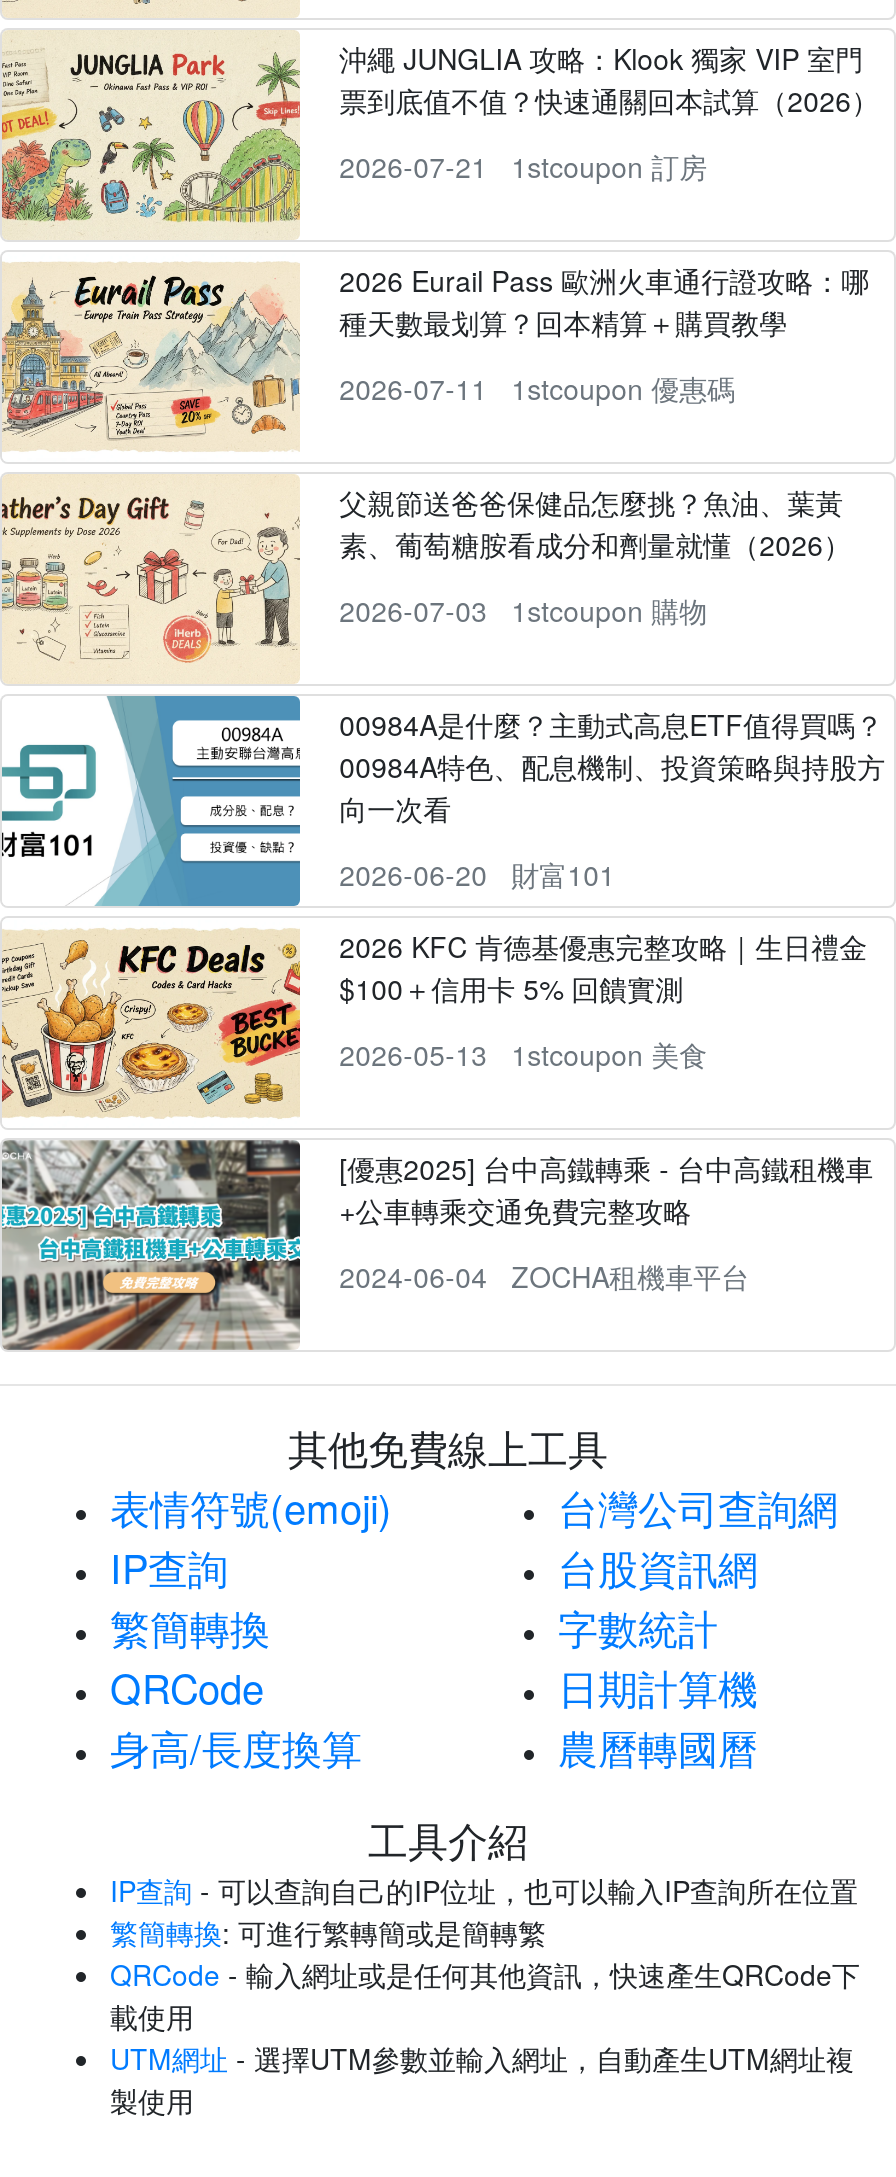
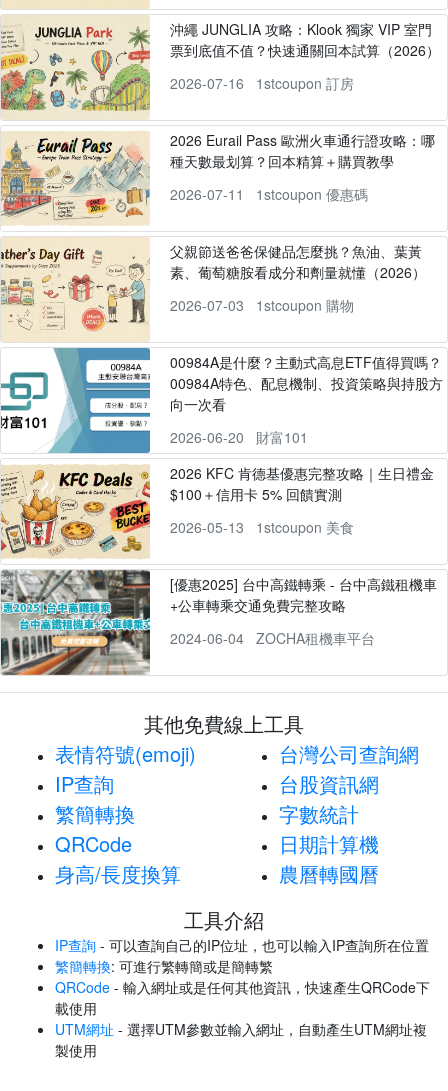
- 2026-07-21 1stcoupon 訂房
+ 2026-07-16 1stcoupon 訂房
